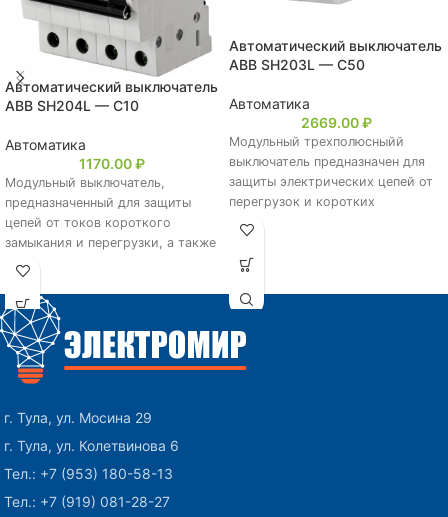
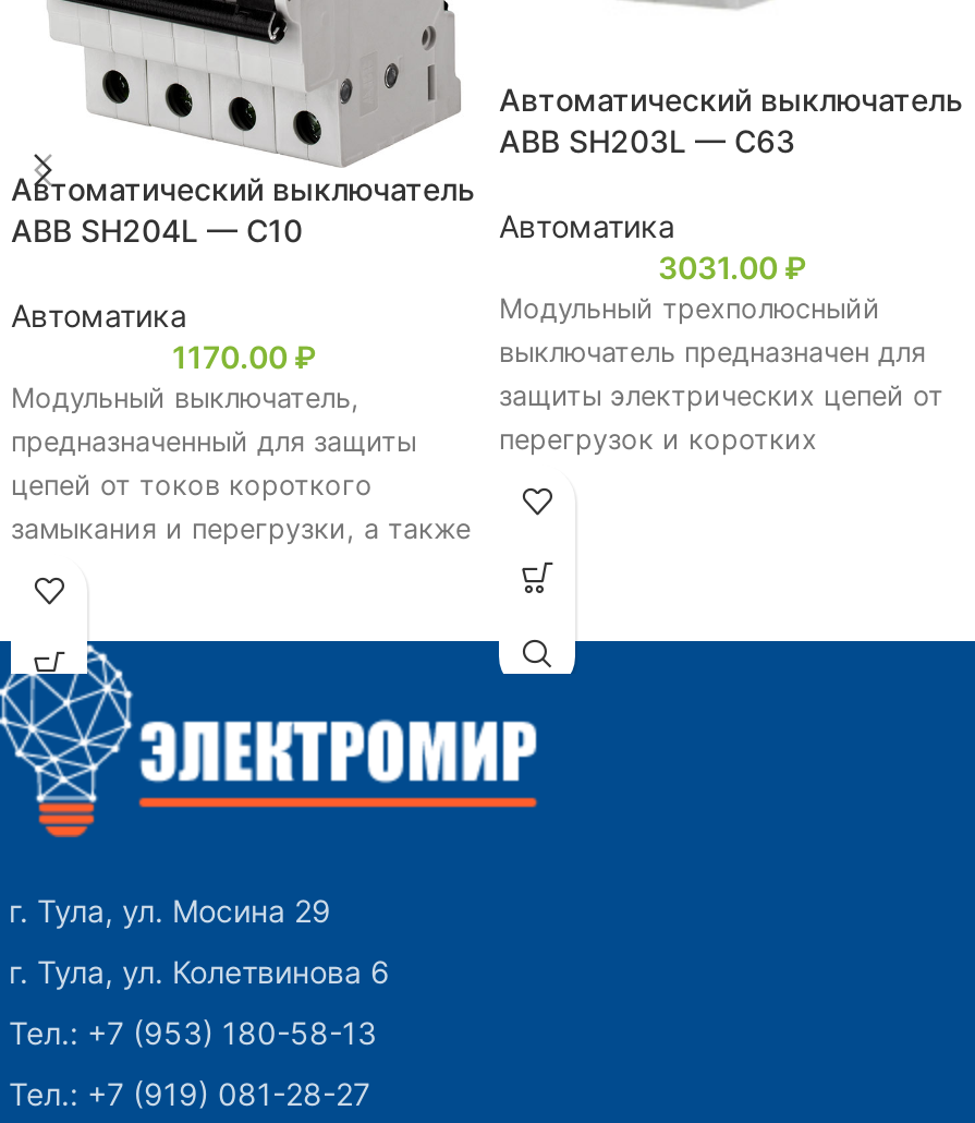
- АВВ SH203L — C50
+ АВВ SH203L — C63

- 2669.00 ₽
+ 3031.00 ₽
